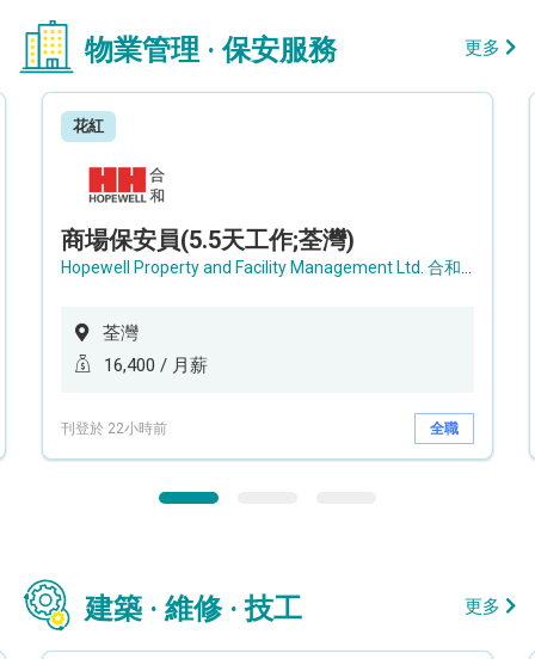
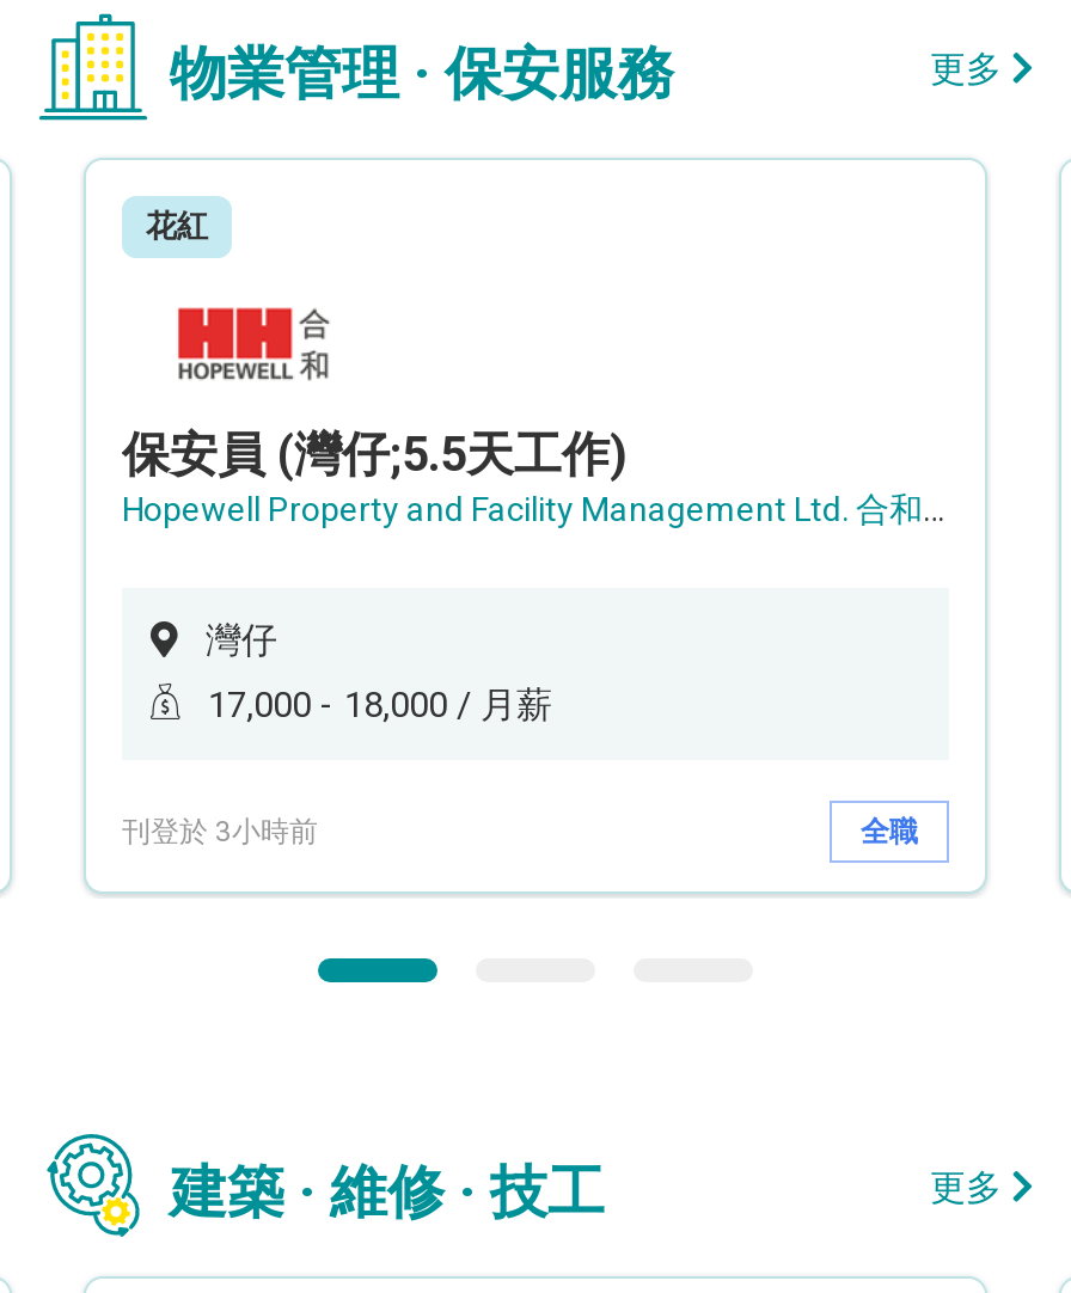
- 商場保安員(5.5天工作;荃灣)
+ 保安員 (灣仔;5.5天工作)

- 荃灣
+ 灣仔

- 16,400 / 月薪
+ 17,000 - 18,000 / 月薪

- 刊登於 22小時前
+ 刊登於 3小時前
